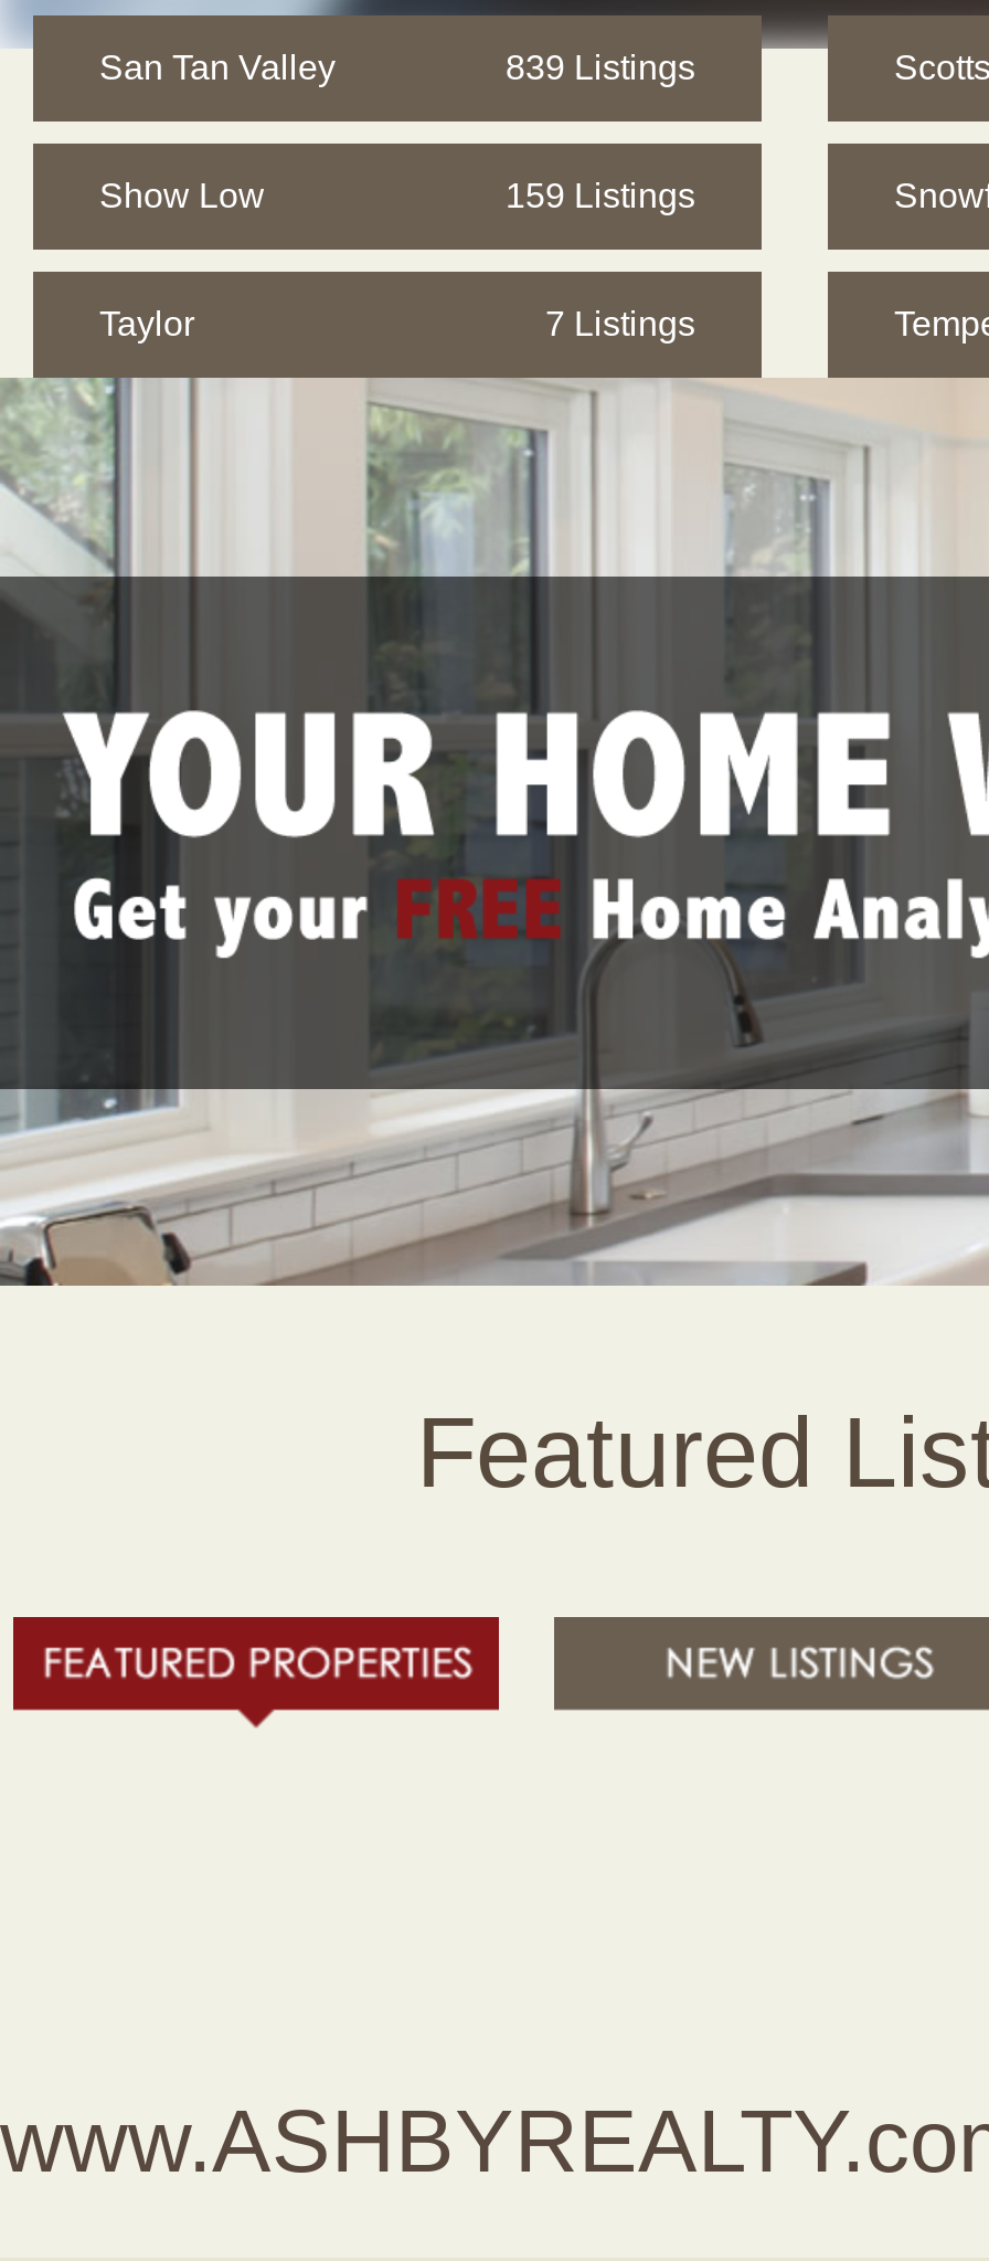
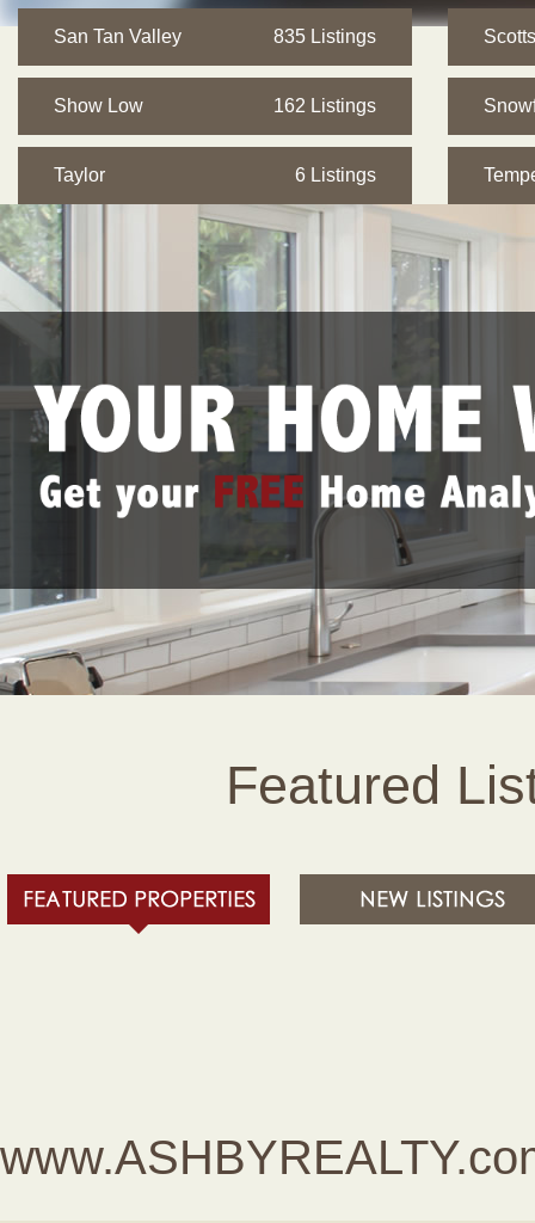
- 839 Listings
+ 835 Listings

- 159 Listings
+ 162 Listings

- 7 Listings
+ 6 Listings
